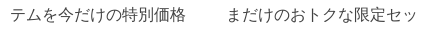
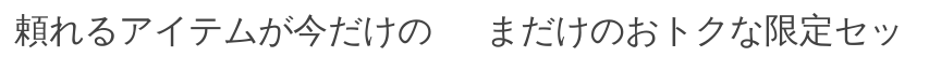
- テムを今だけの特別価格
+ 頼れるアイテムが今だけの
